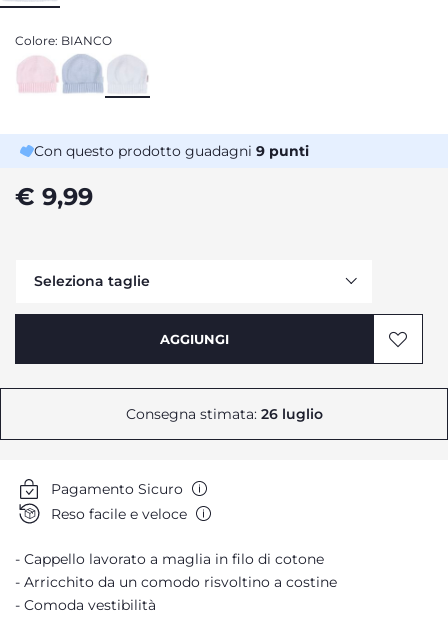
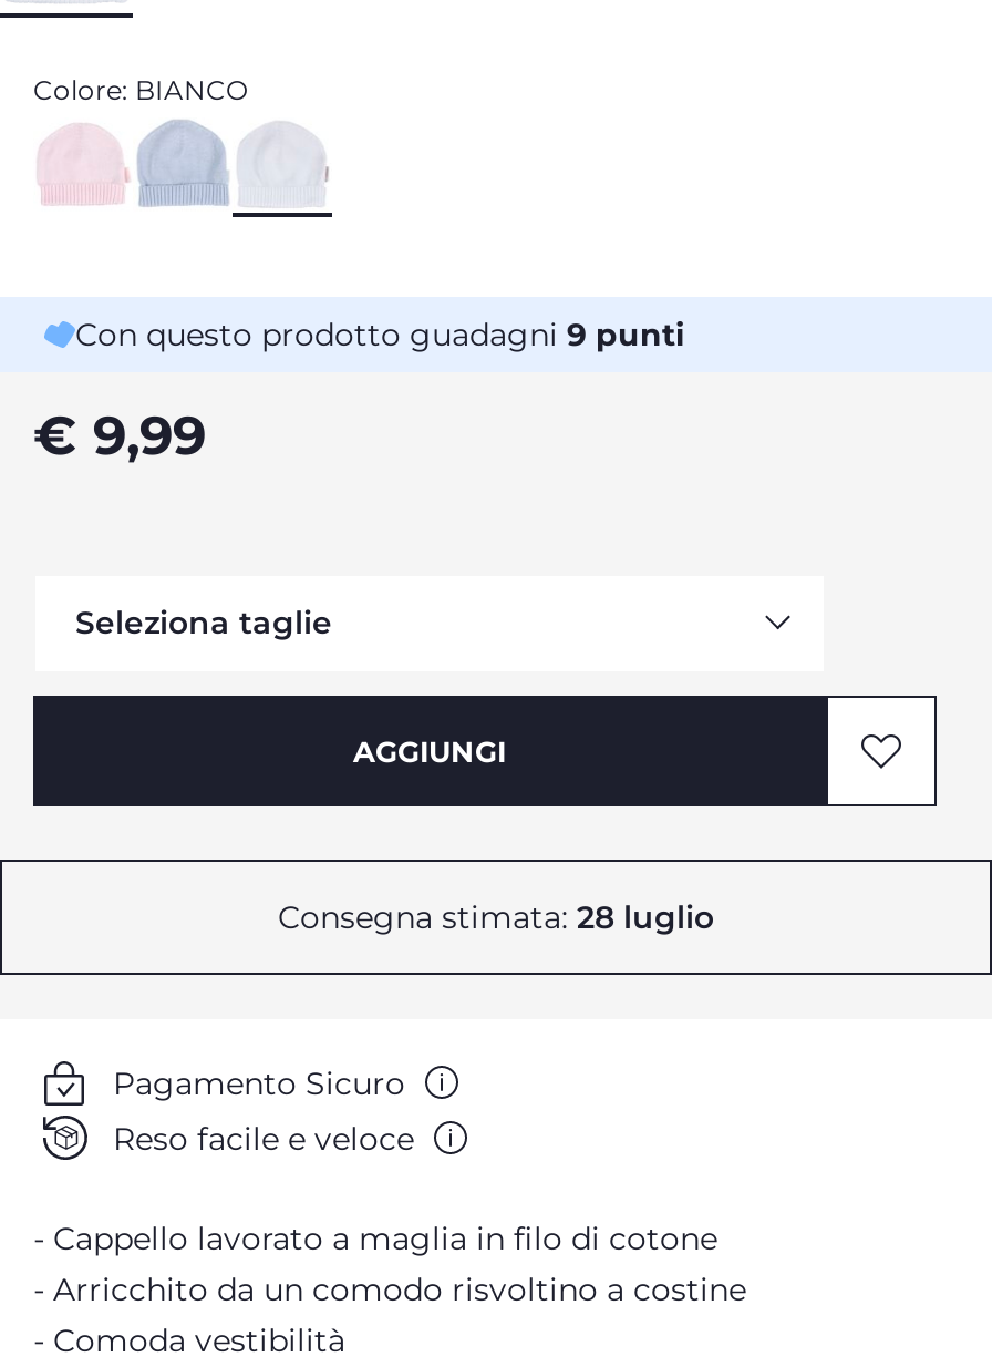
- Consegna stimata: 26 luglio
+ Consegna stimata: 28 luglio
